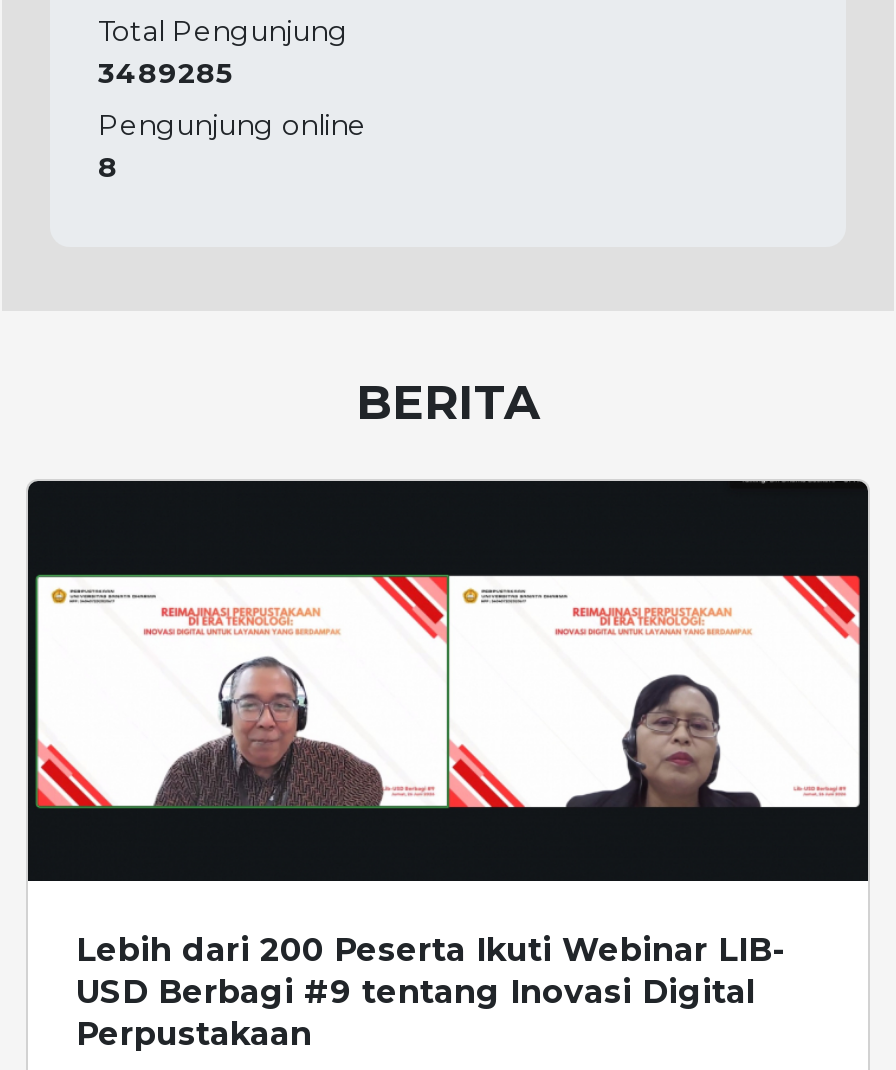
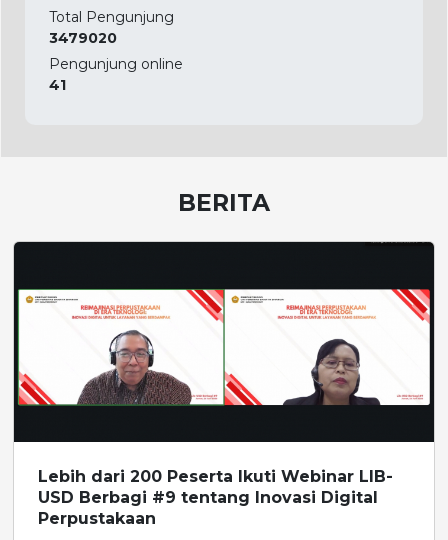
- 3489285
+ 3479020

- 8
+ 41
